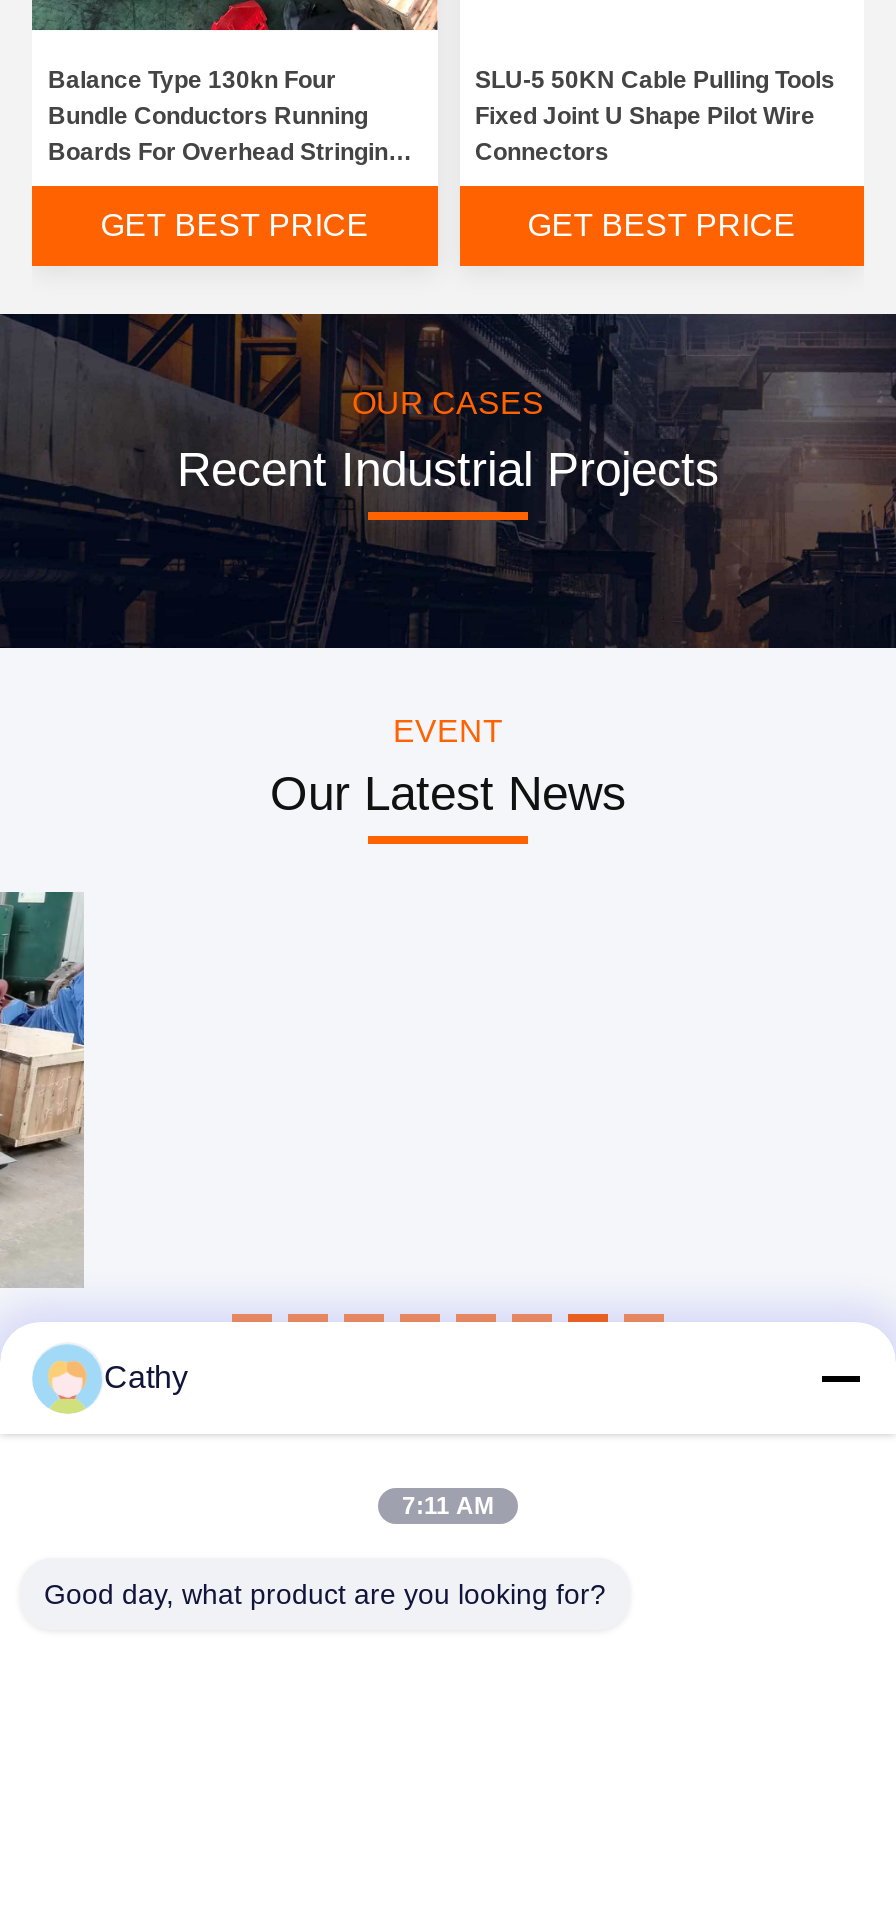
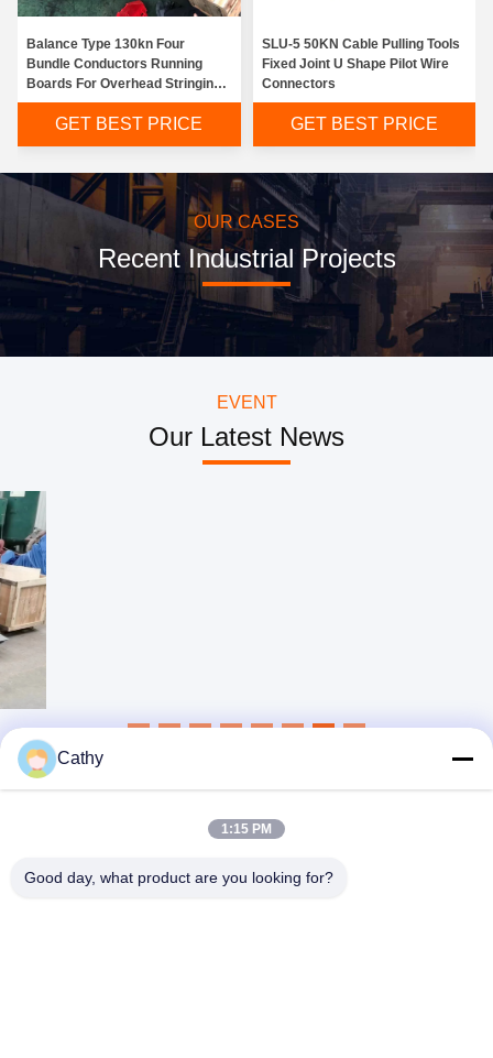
- 7:11 AM
+ 1:15 PM
